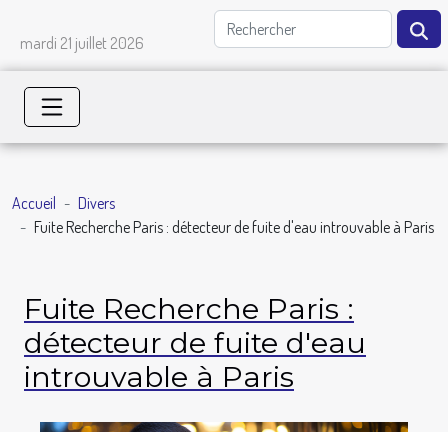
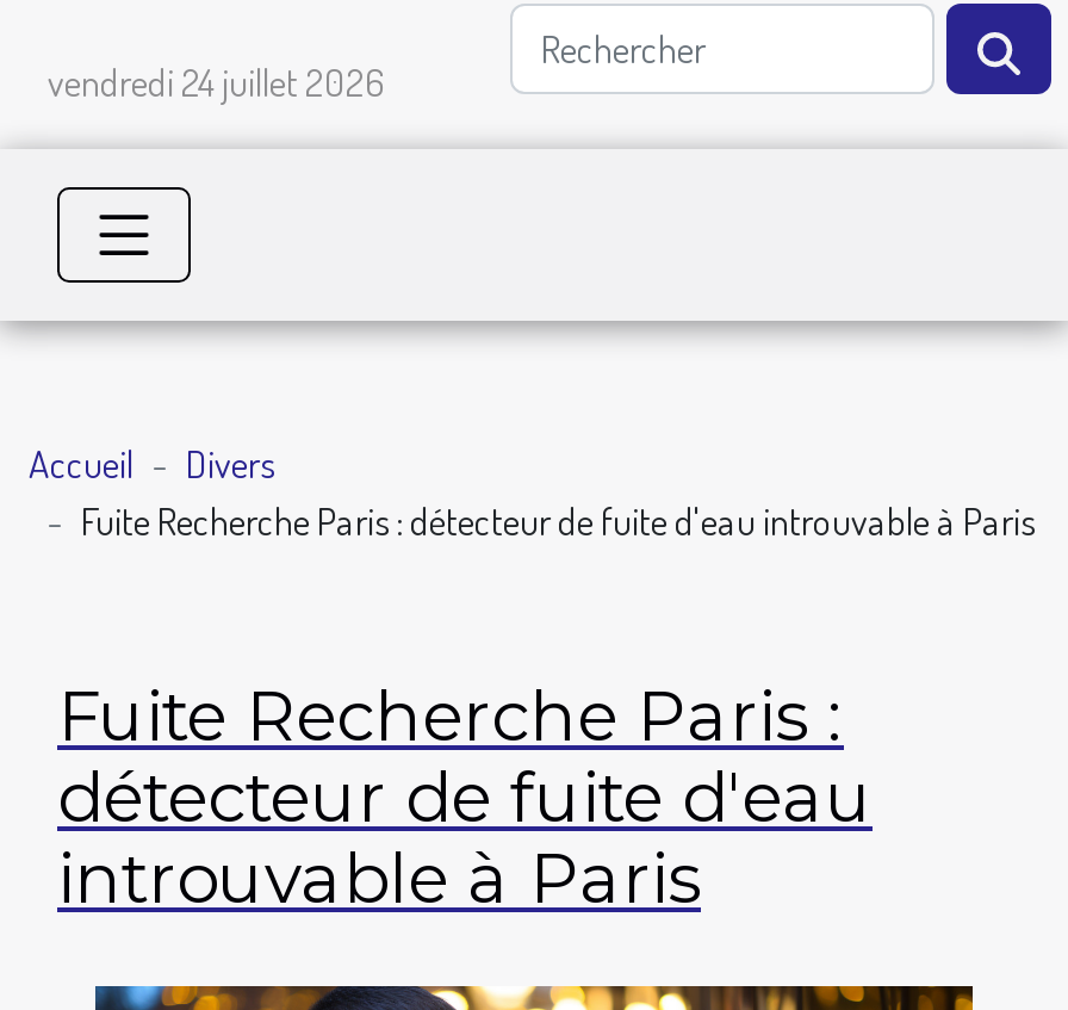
- mardi 21 juillet 2026
+ vendredi 24 juillet 2026
